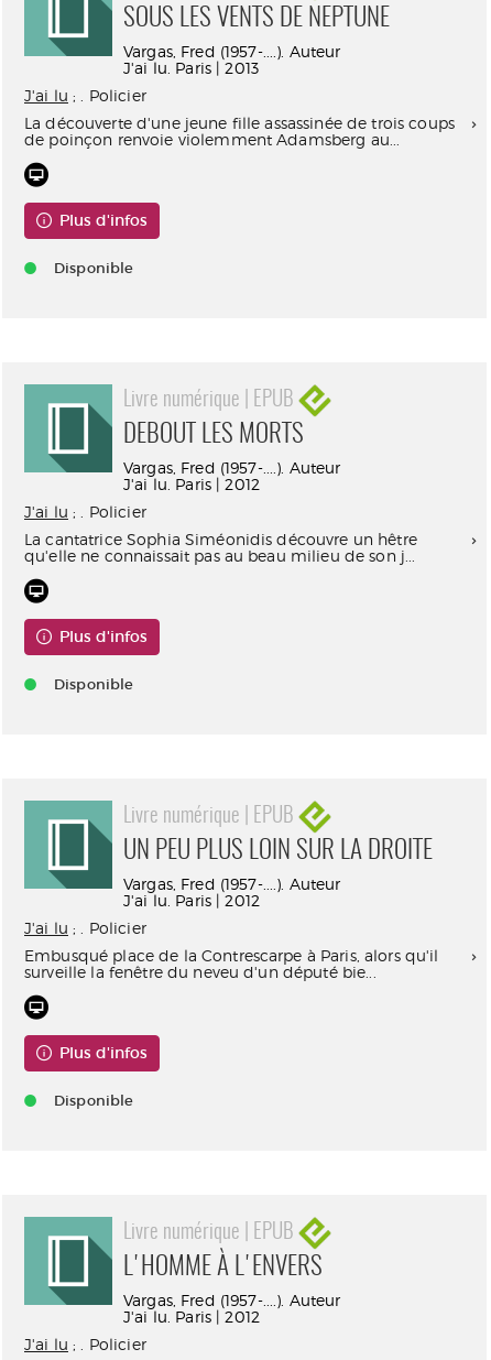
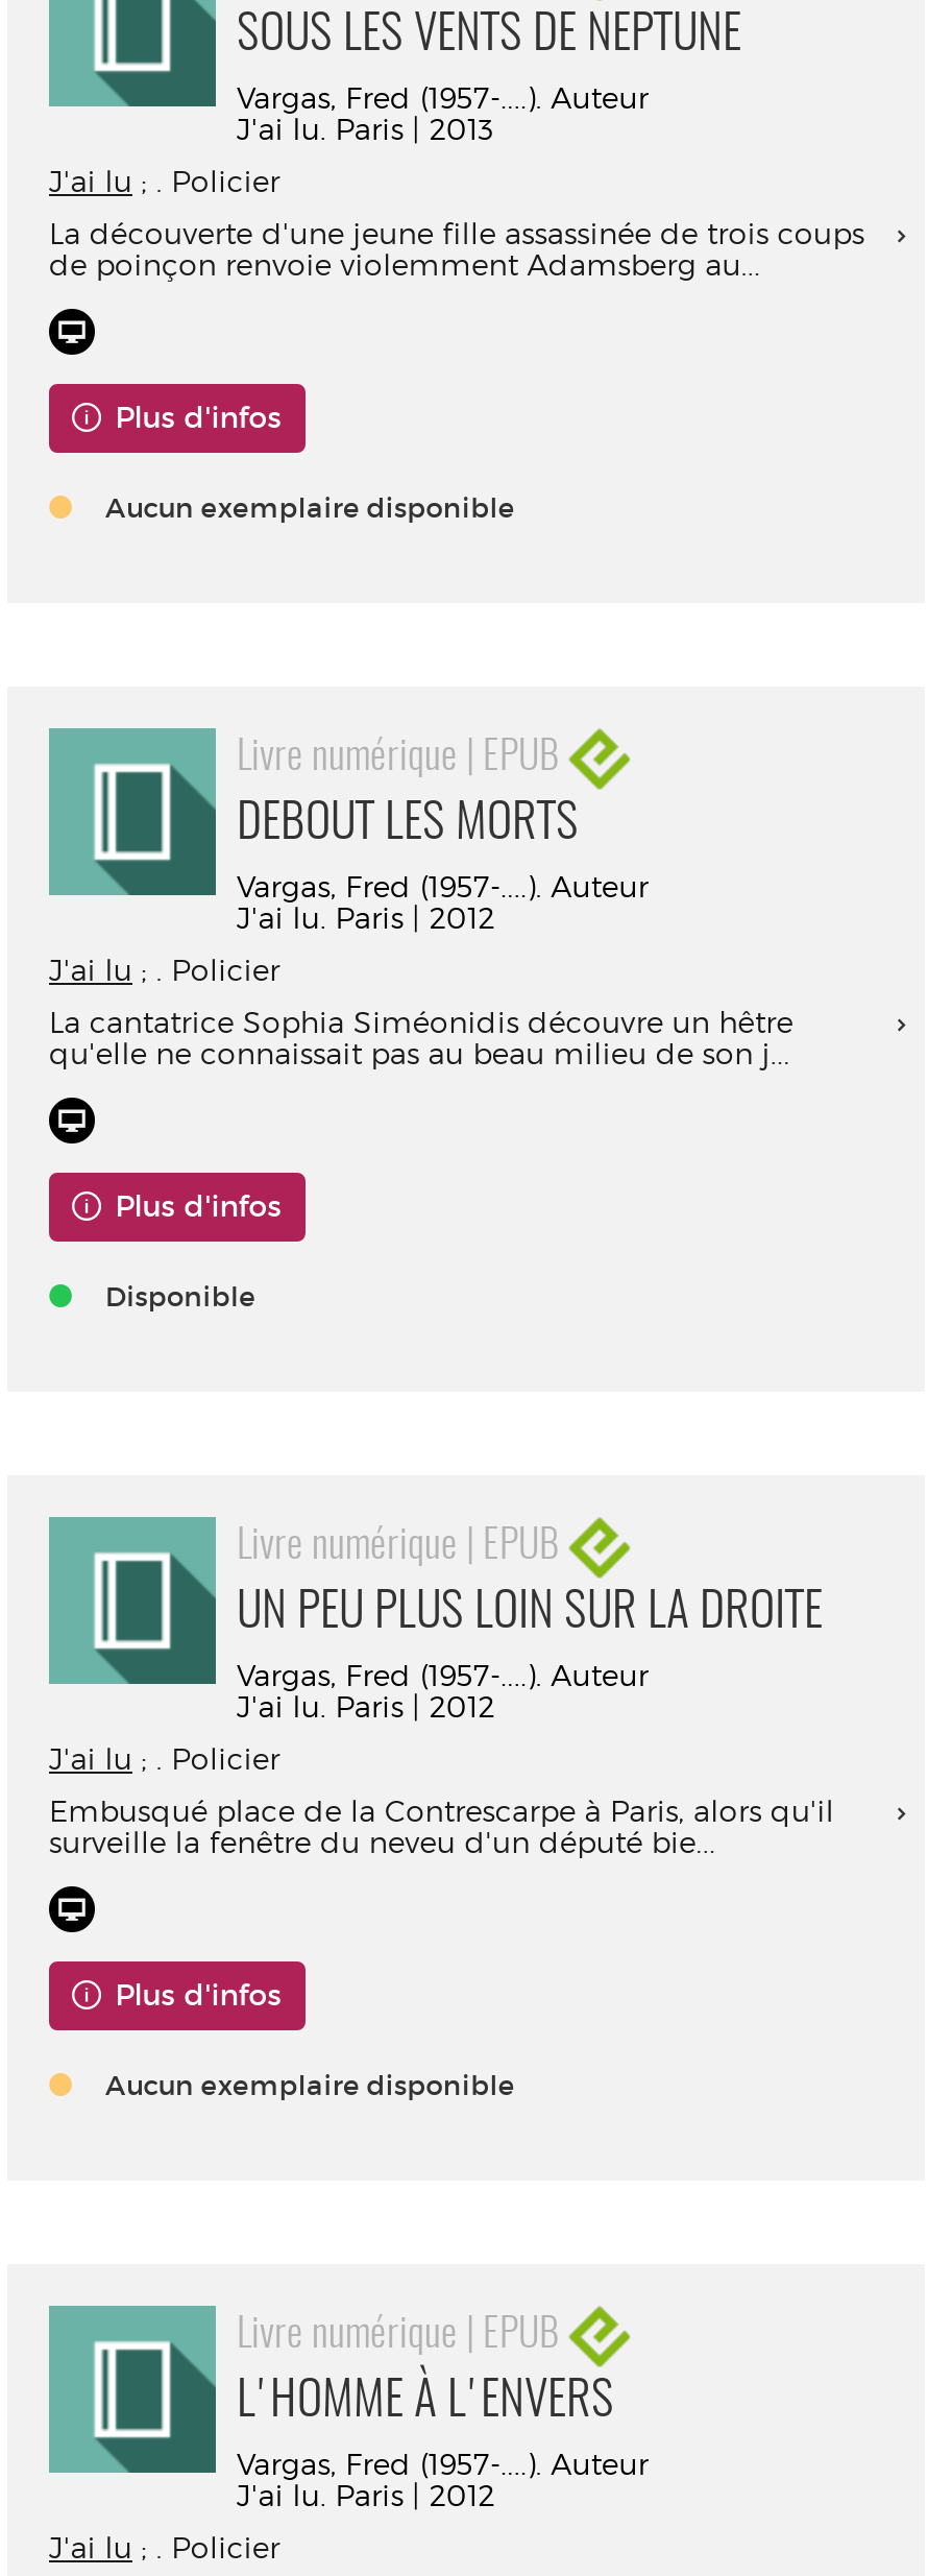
- Disponible
+ Aucun exemplaire disponible

- Disponible
+ Aucun exemplaire disponible
